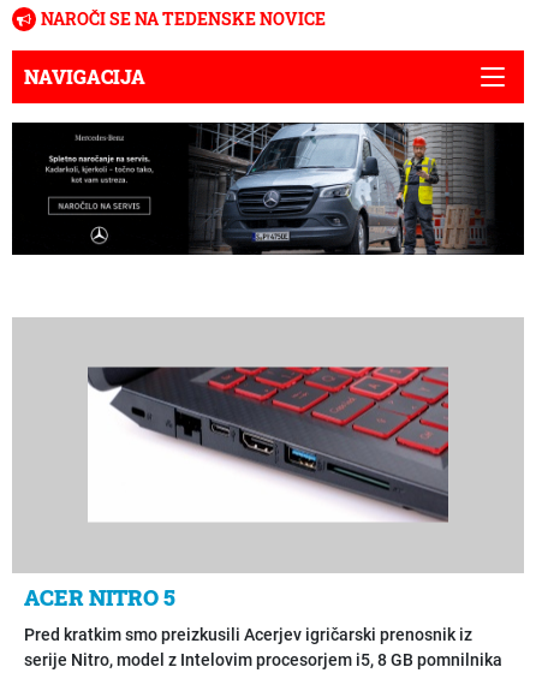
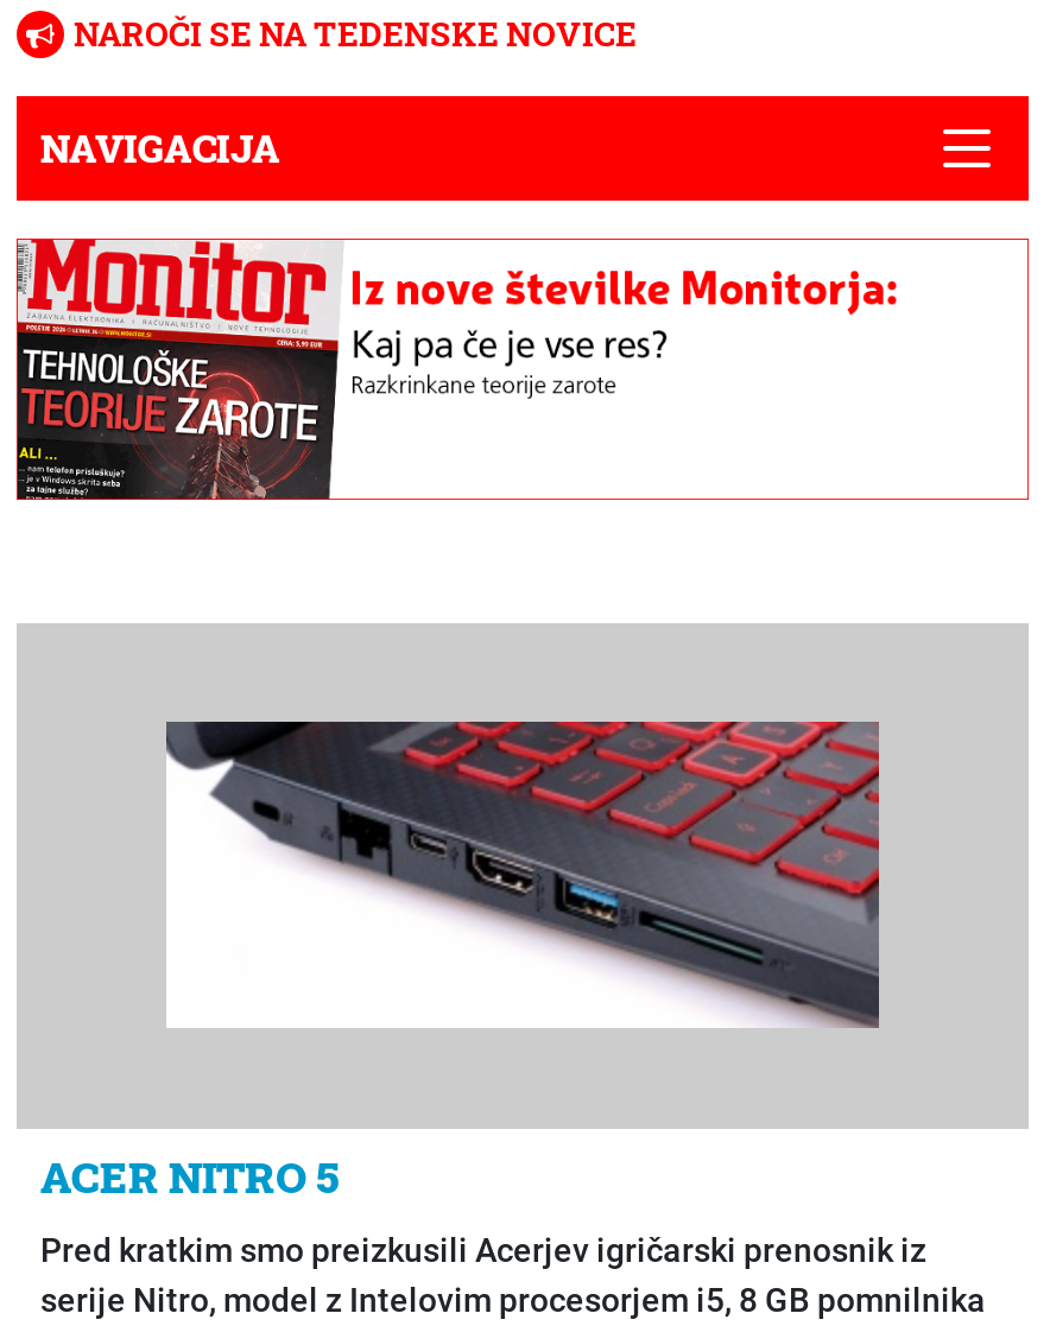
- [image]
+ [image]
